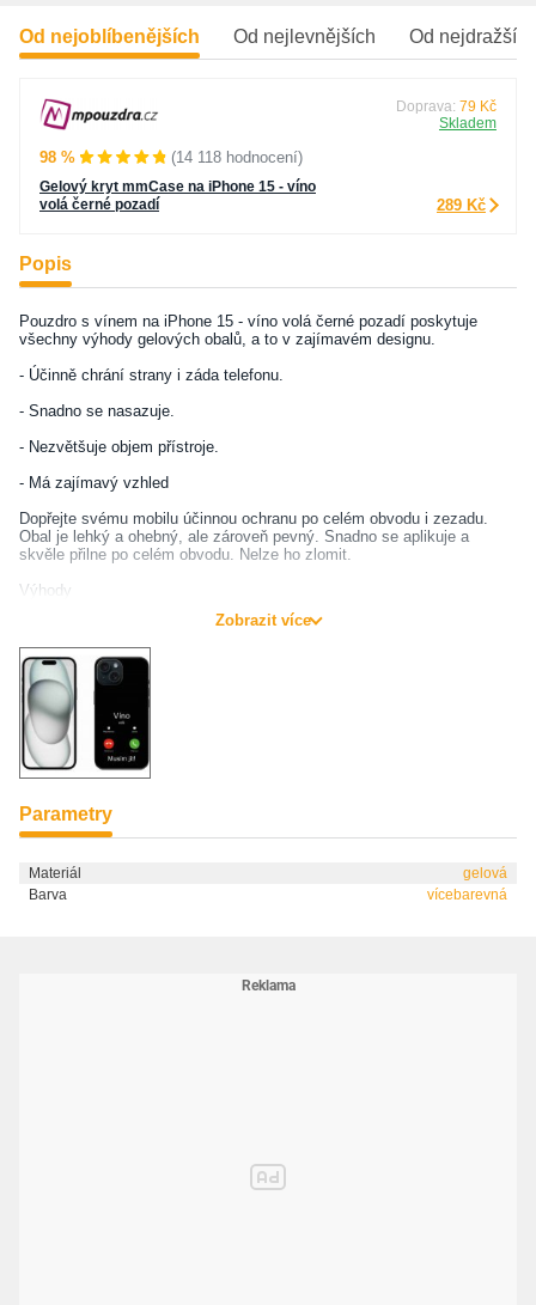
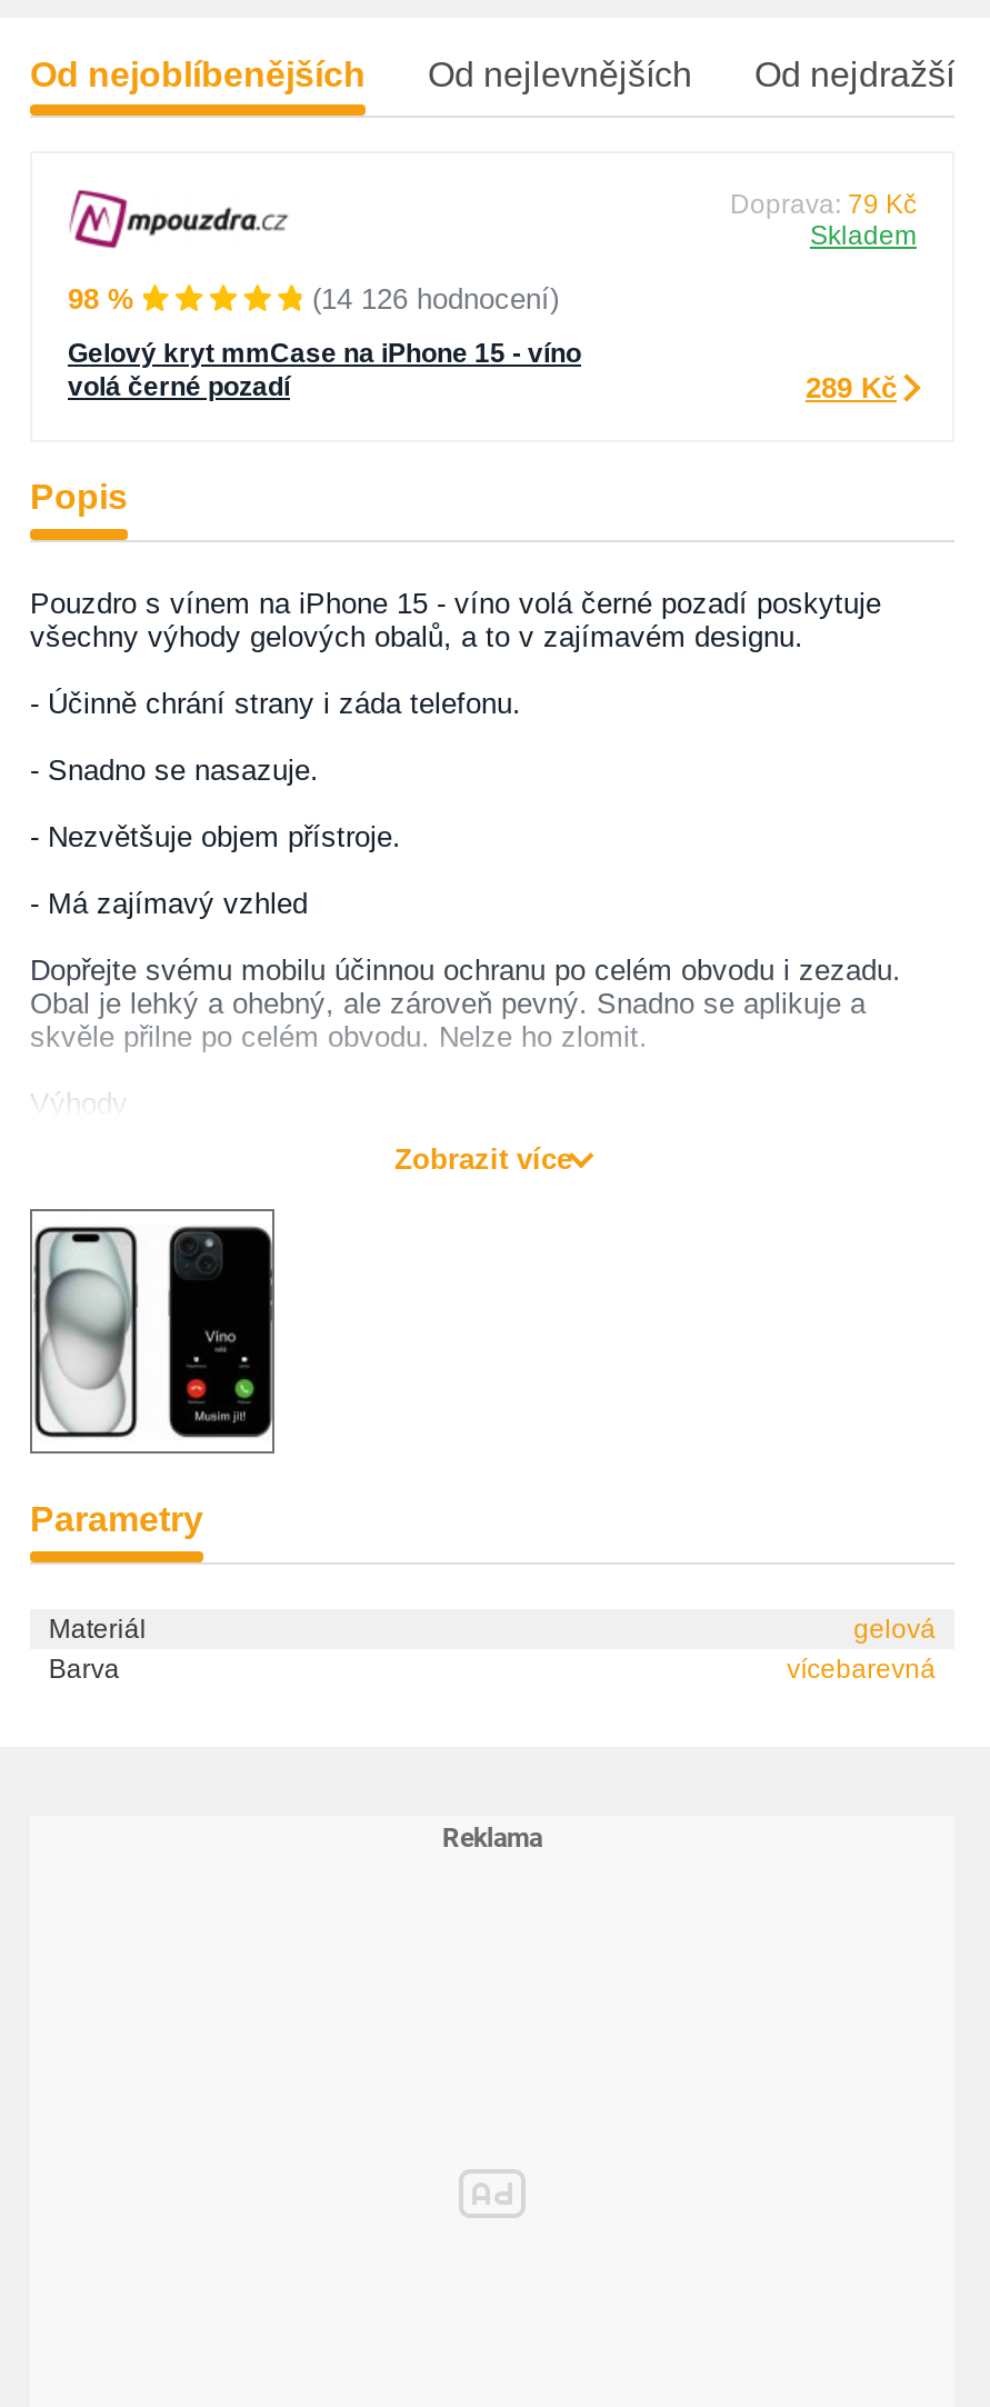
- (14 118 hodnocení)
+ (14 126 hodnocení)
